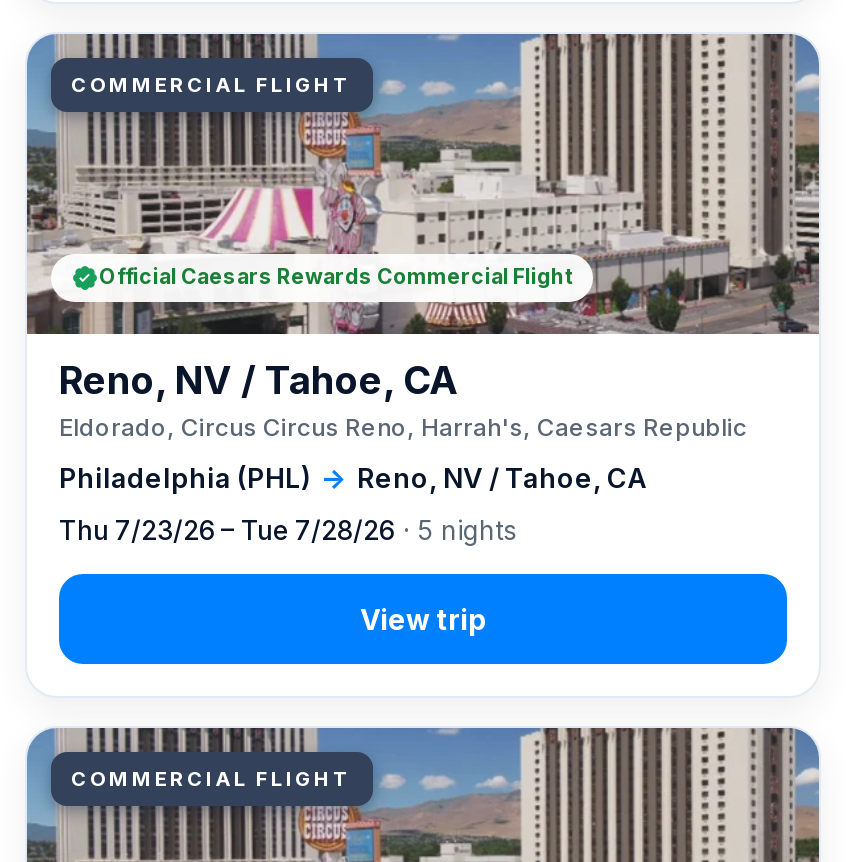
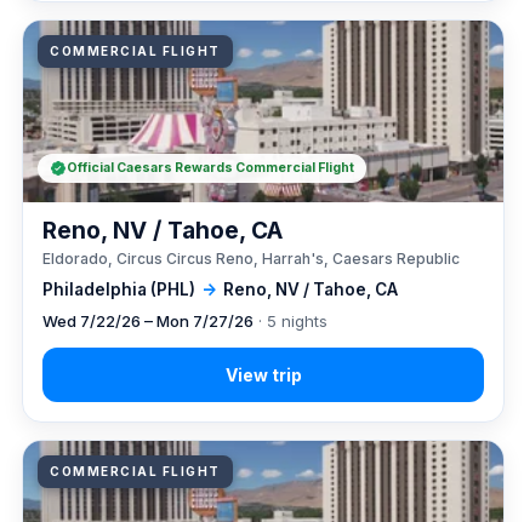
- Thu 7/23/26 – Tue 7/28/26 · 5 nights
+ Wed 7/22/26 – Mon 7/27/26 · 5 nights
